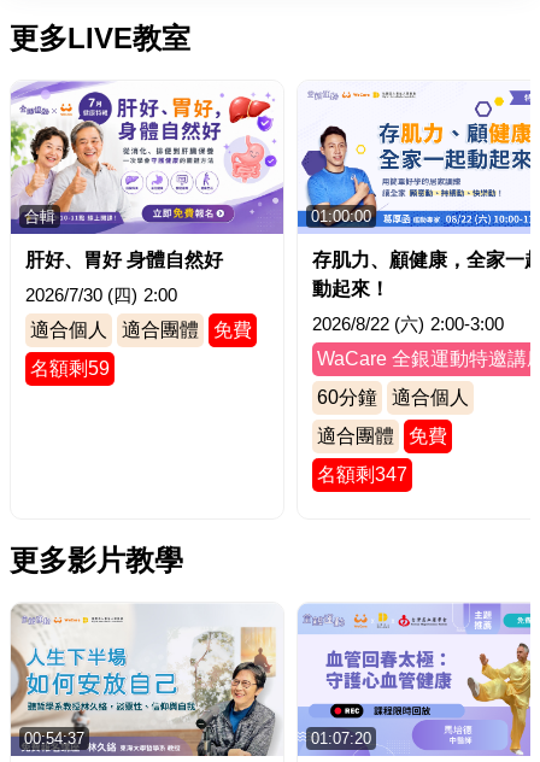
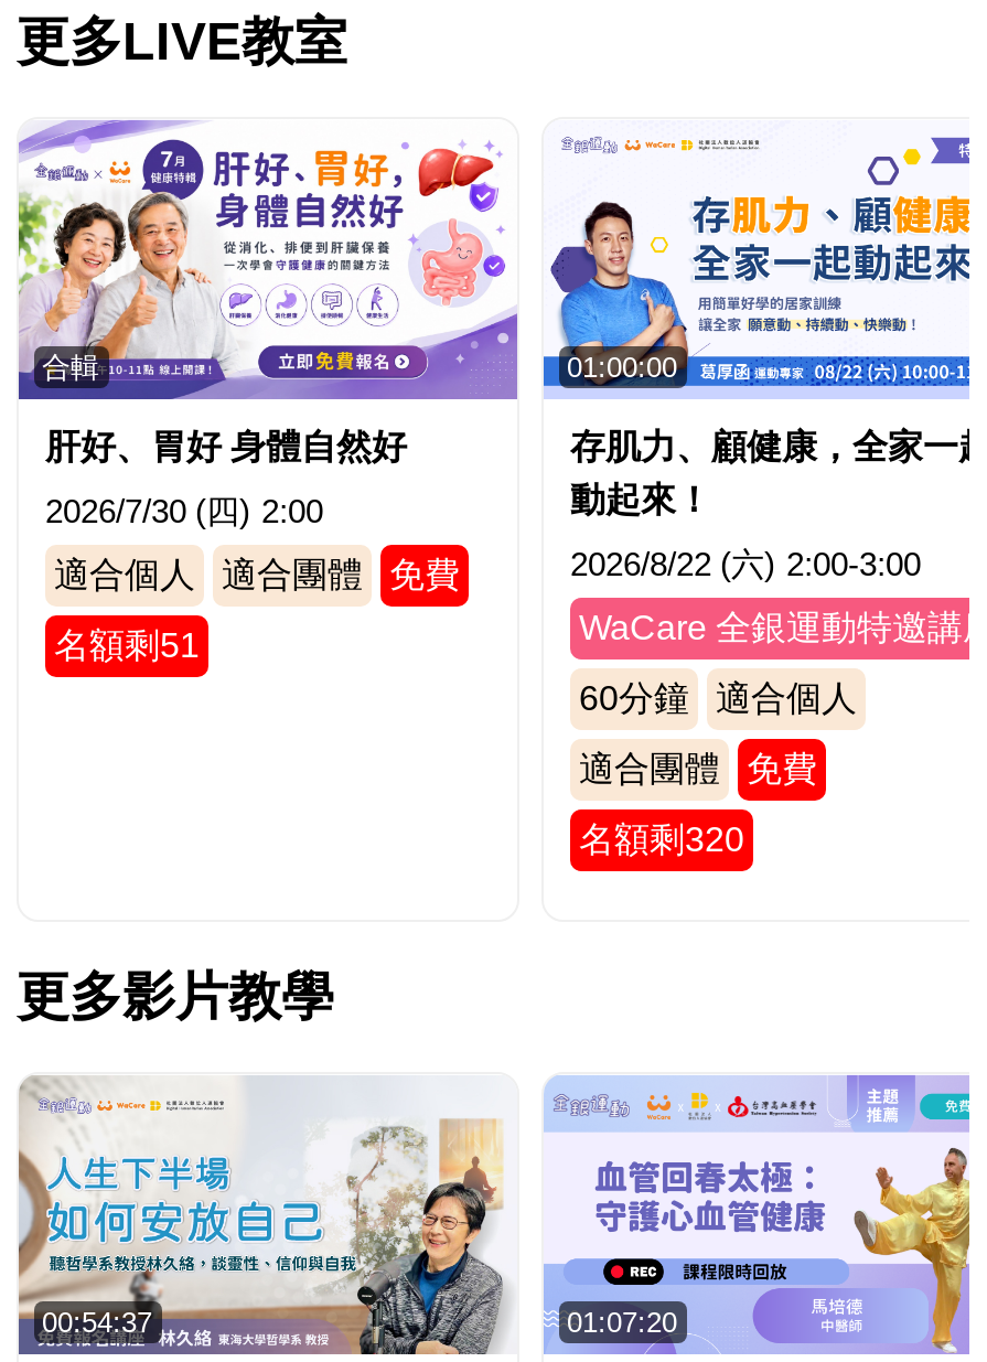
- 名額剩59
+ 名額剩51

- 名額剩347
+ 名額剩320
